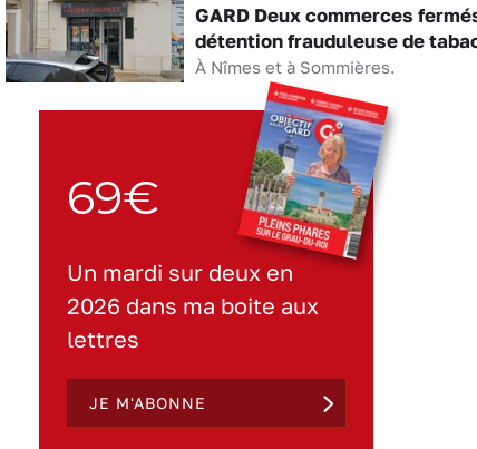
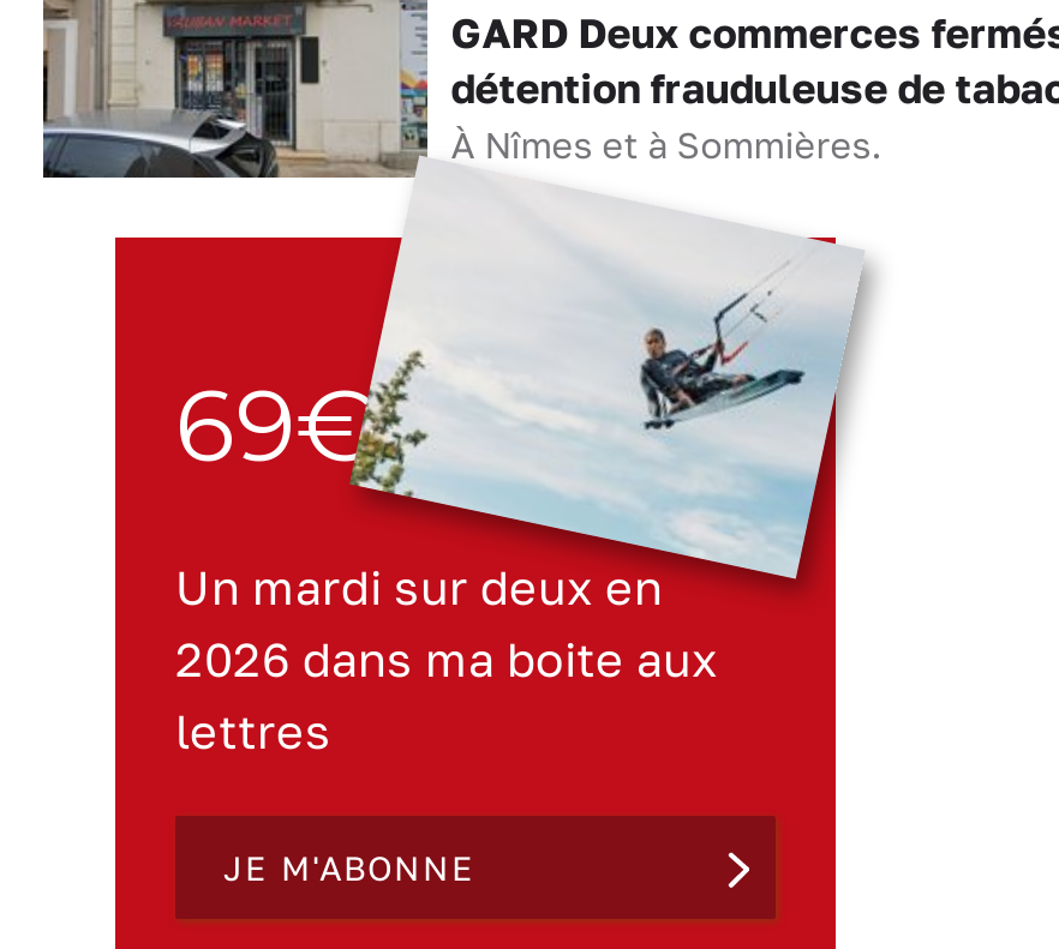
- [image]
+ [image]
